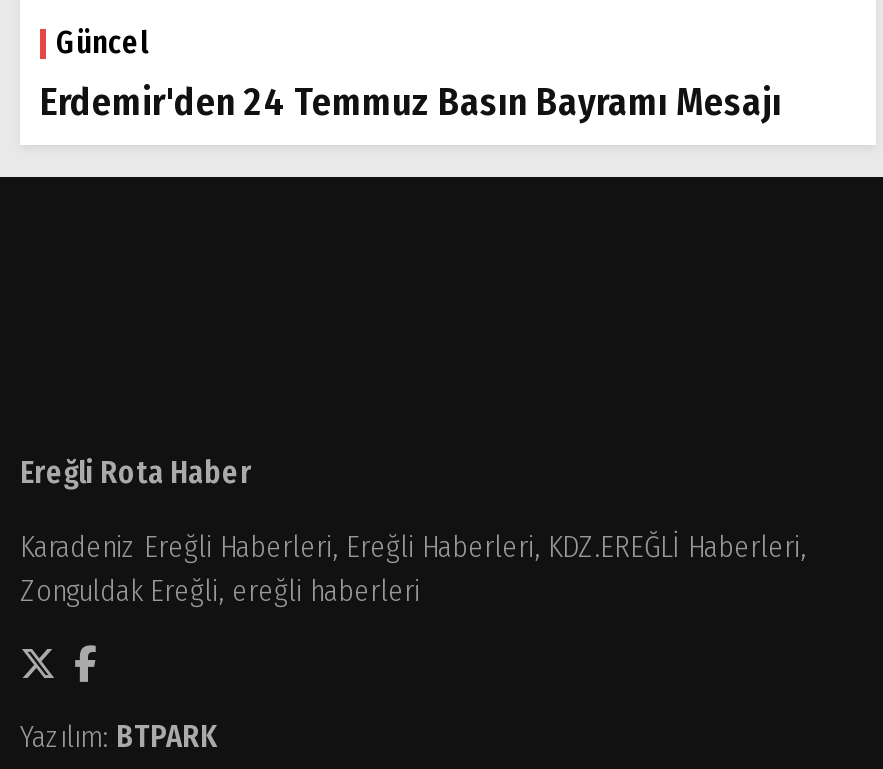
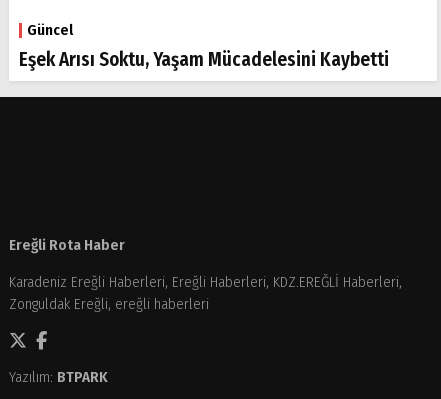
- Erdemir'den 24 Temmuz Basın Bayramı Mesajı
+ Eşek Arısı Soktu, Yaşam Mücadelesini Kaybetti
